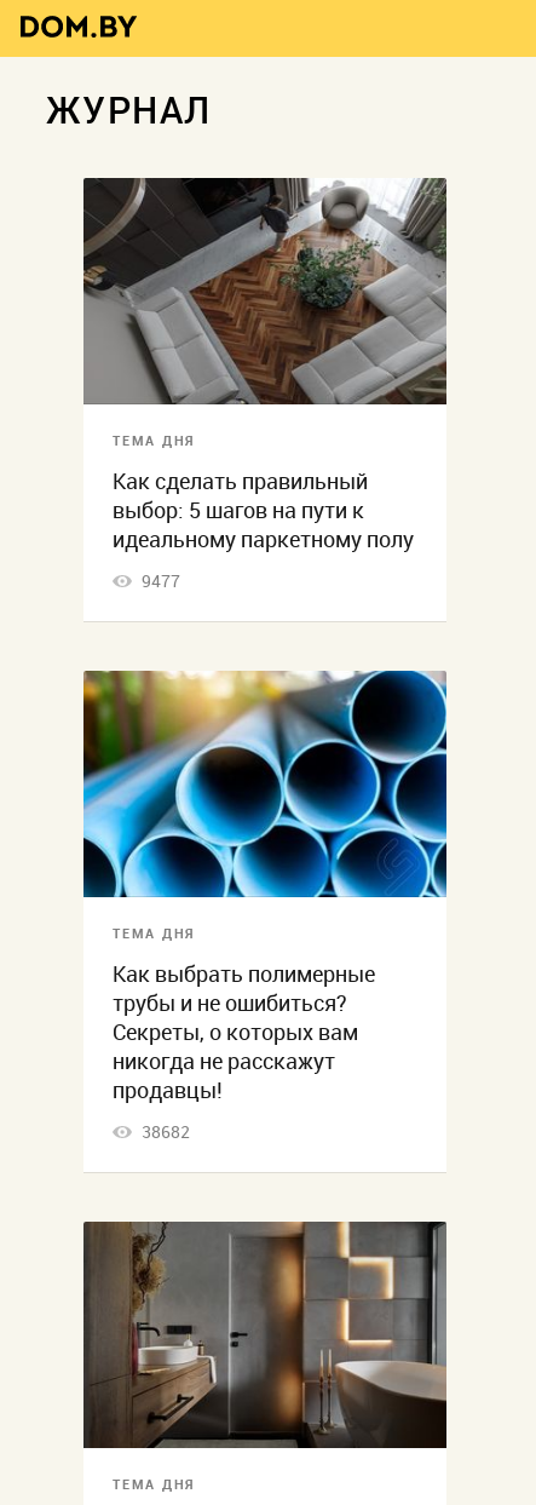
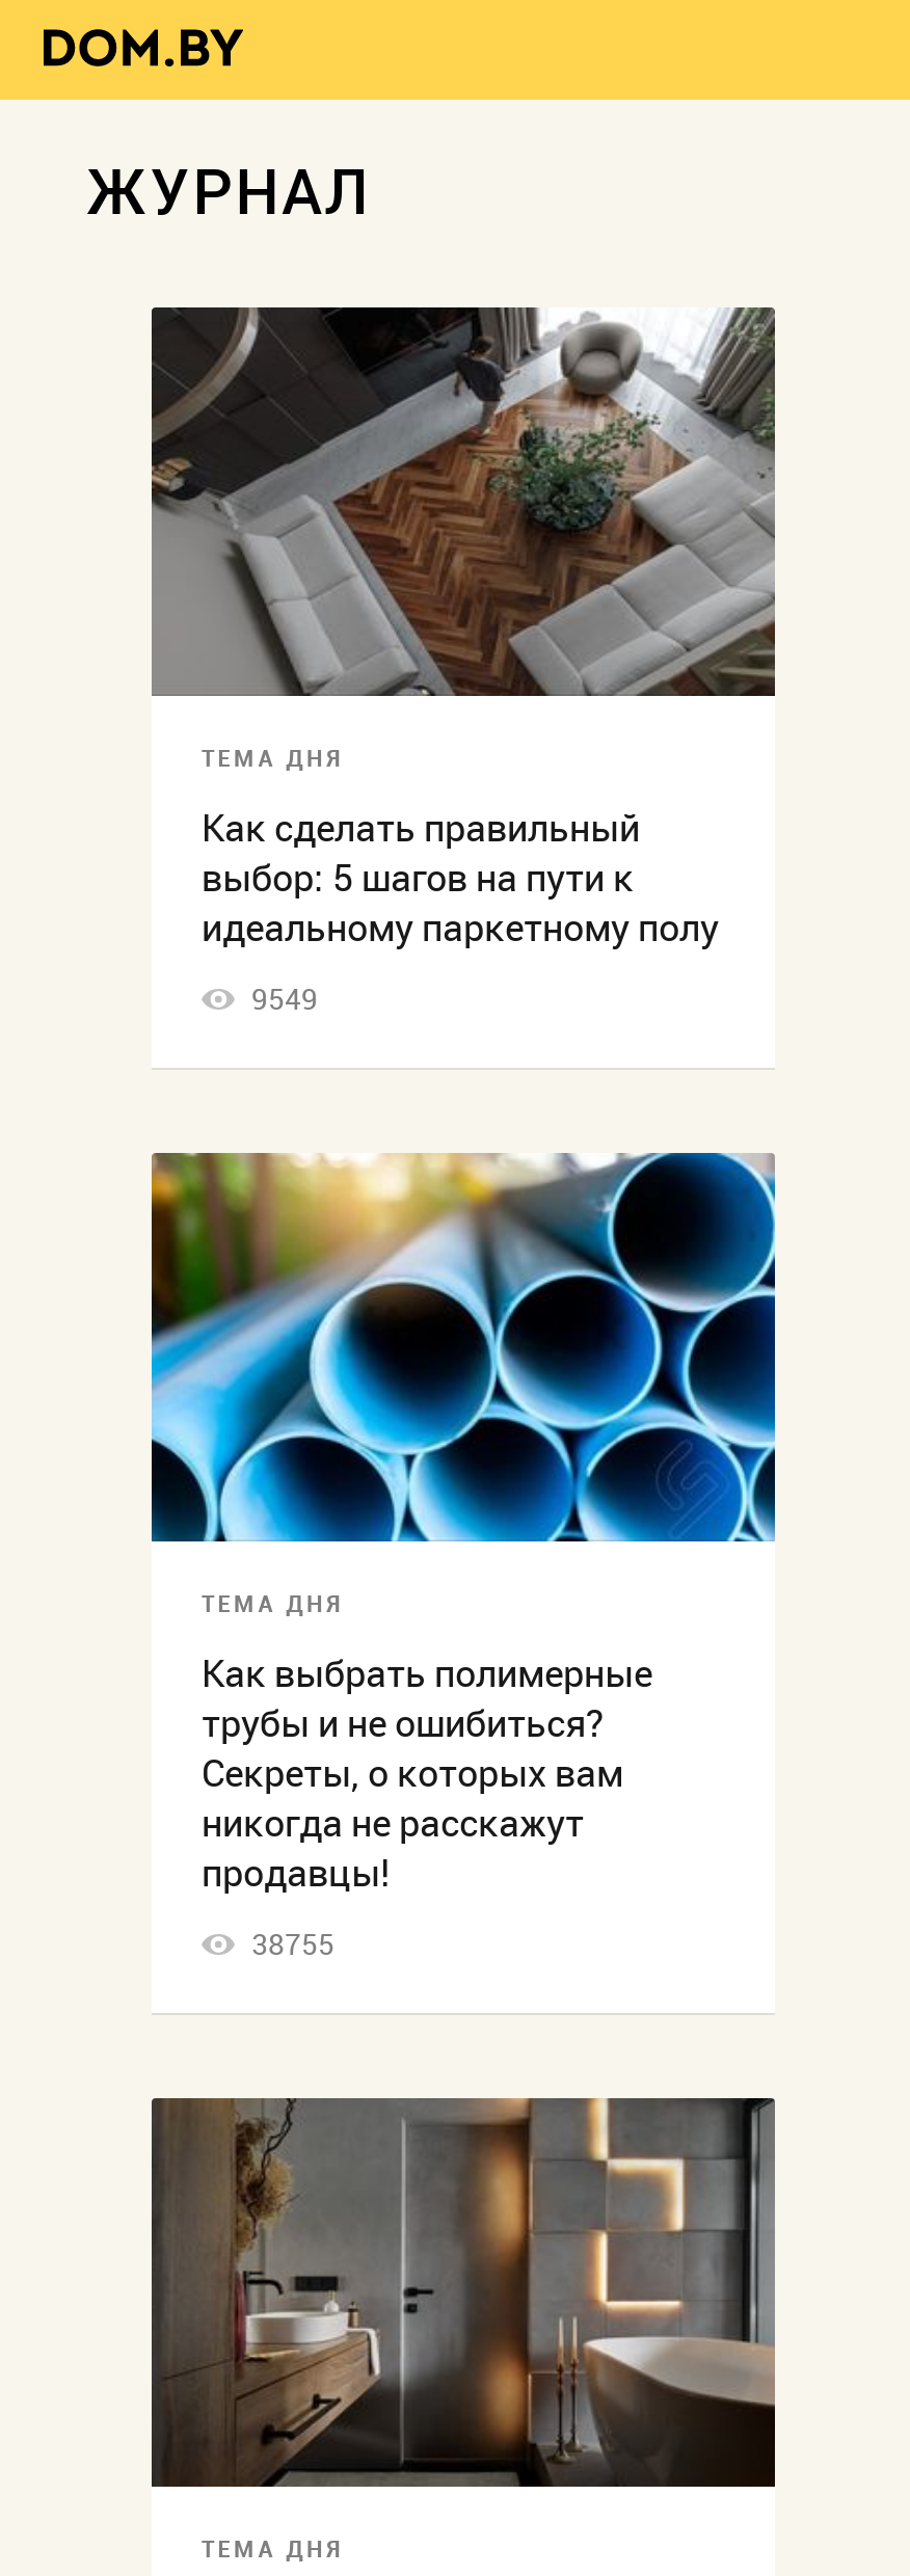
- 9477
+ 9549

- 38682
+ 38755
